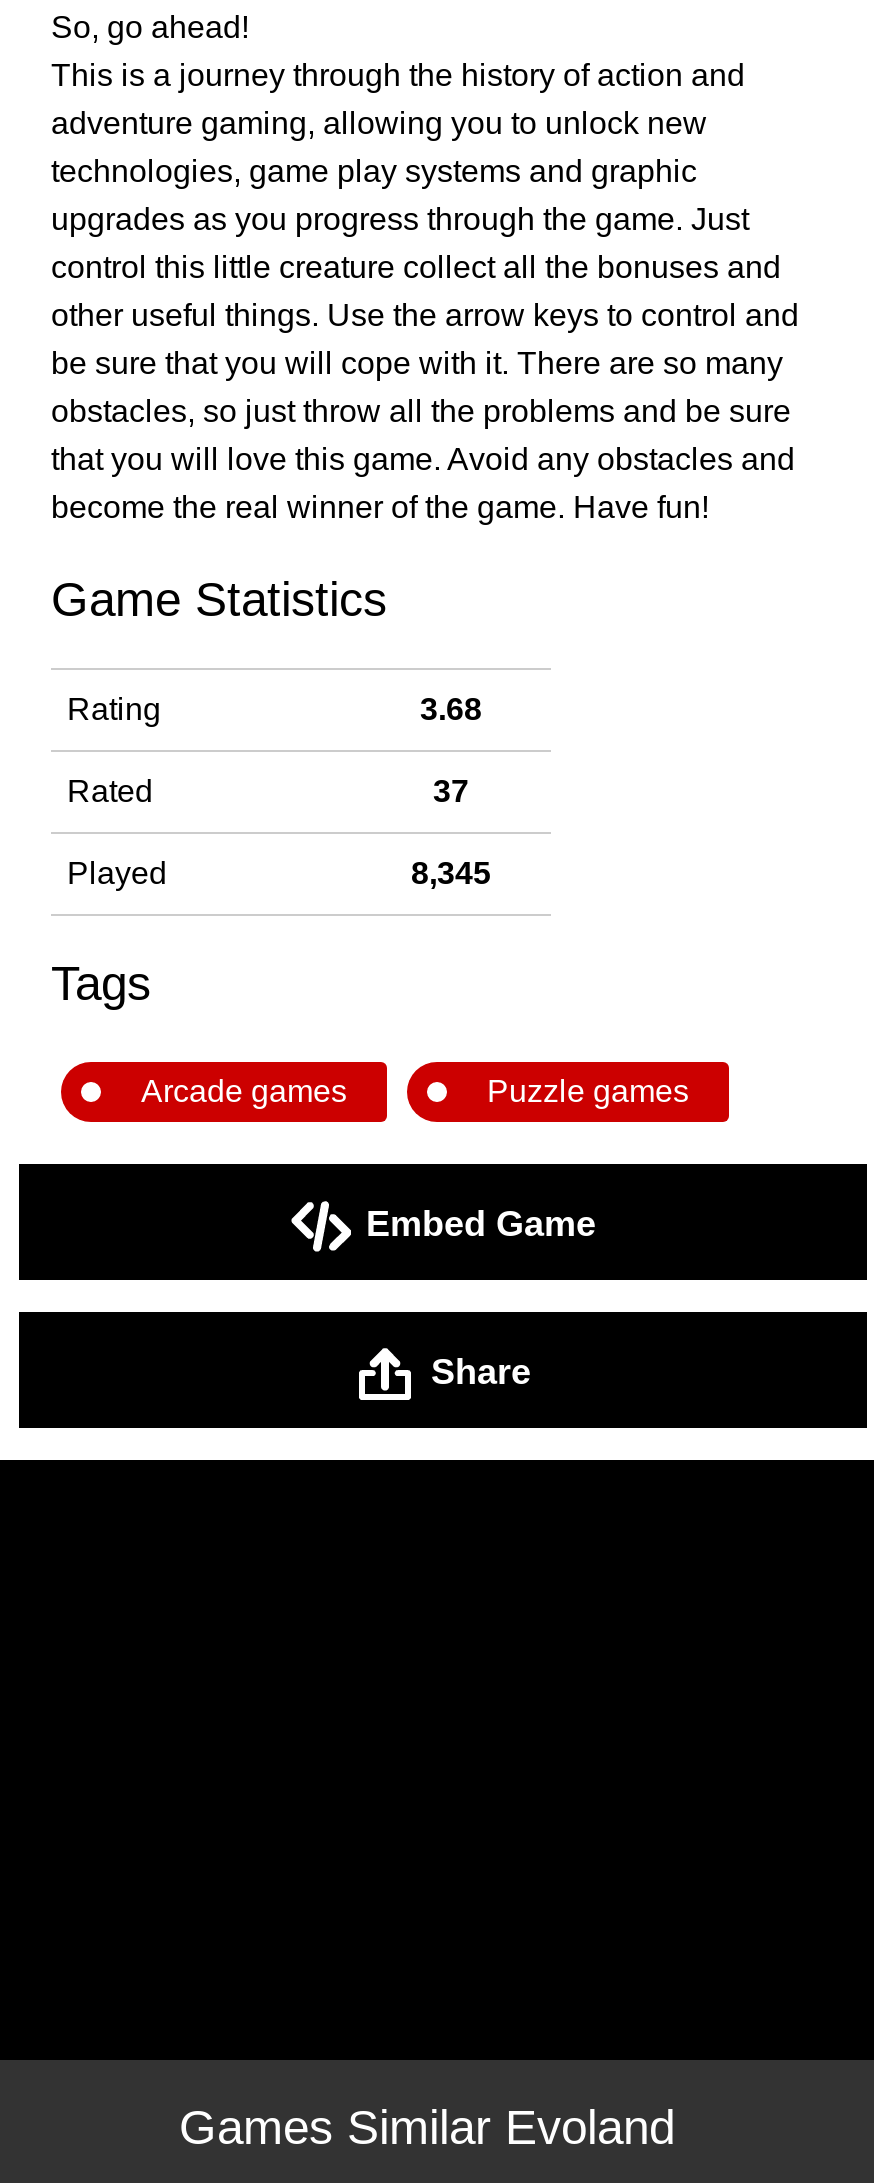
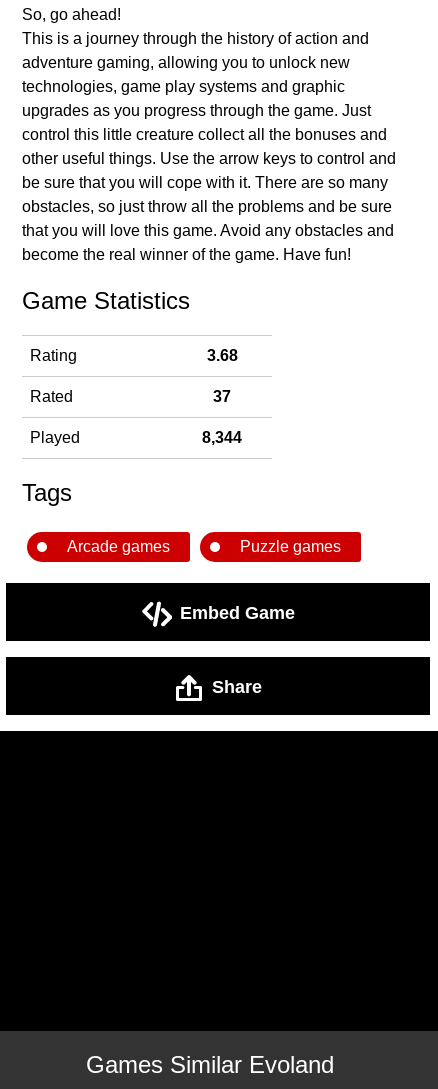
- 8,345
+ 8,344
